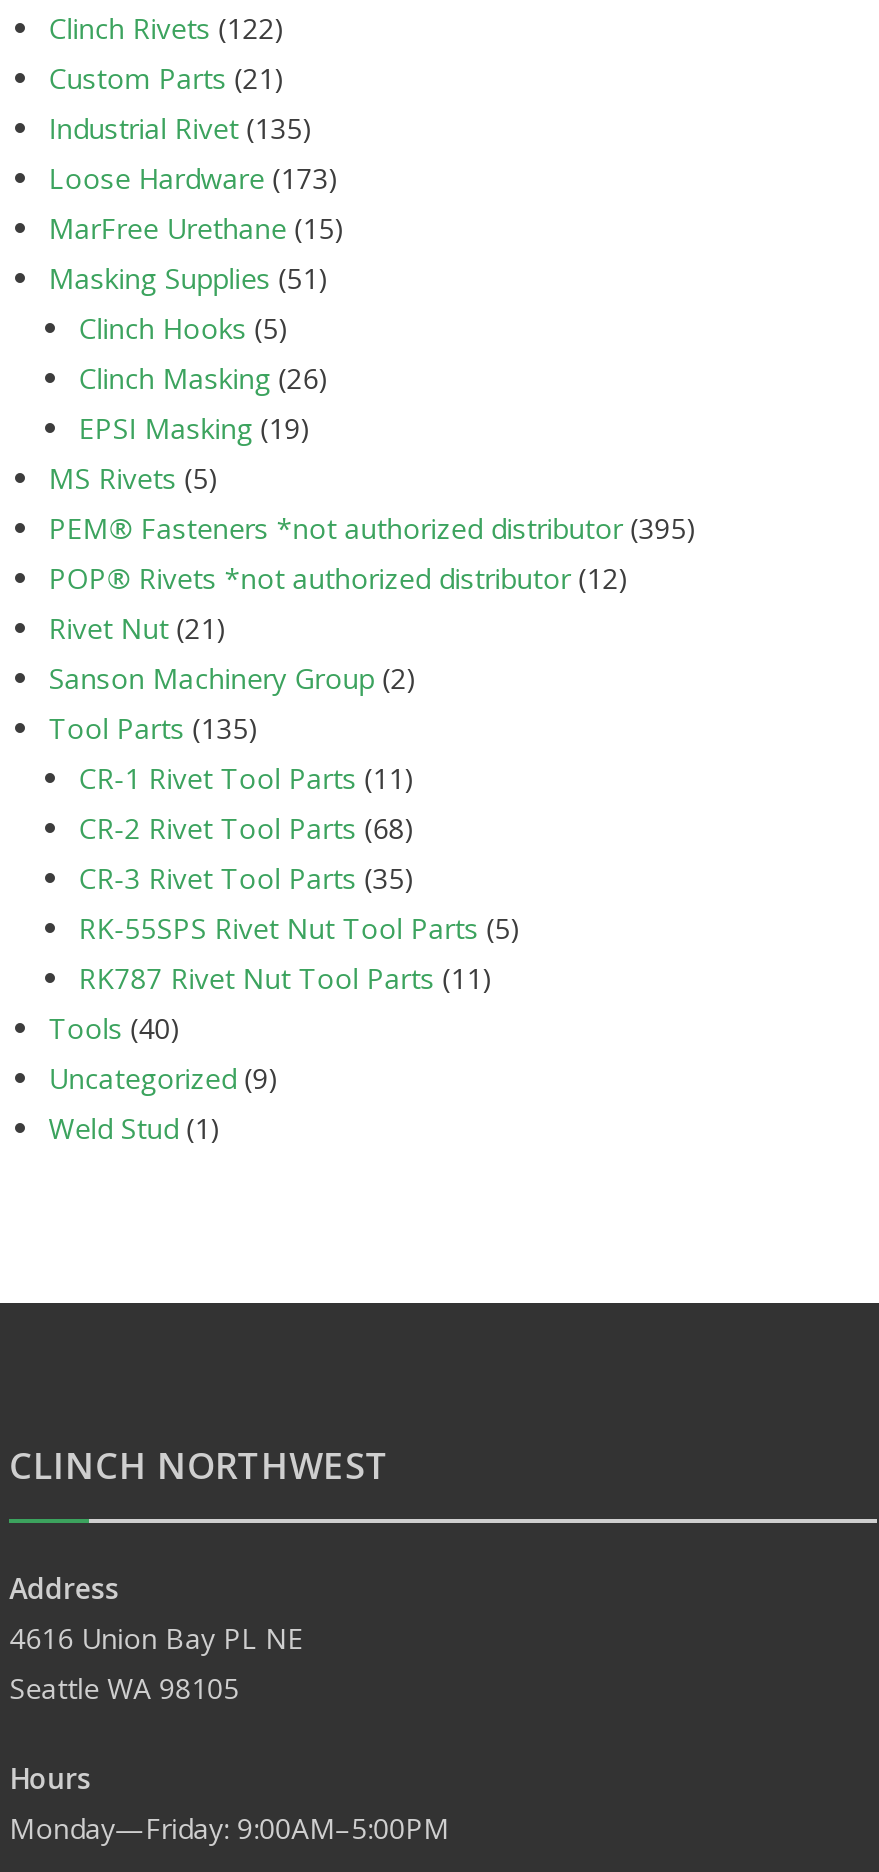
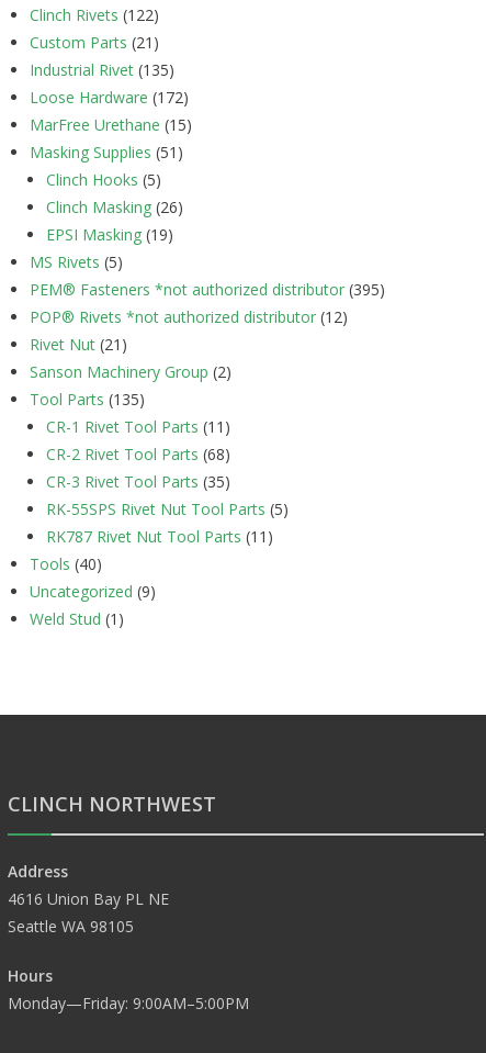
- Loose Hardware (173)
+ Loose Hardware (172)
